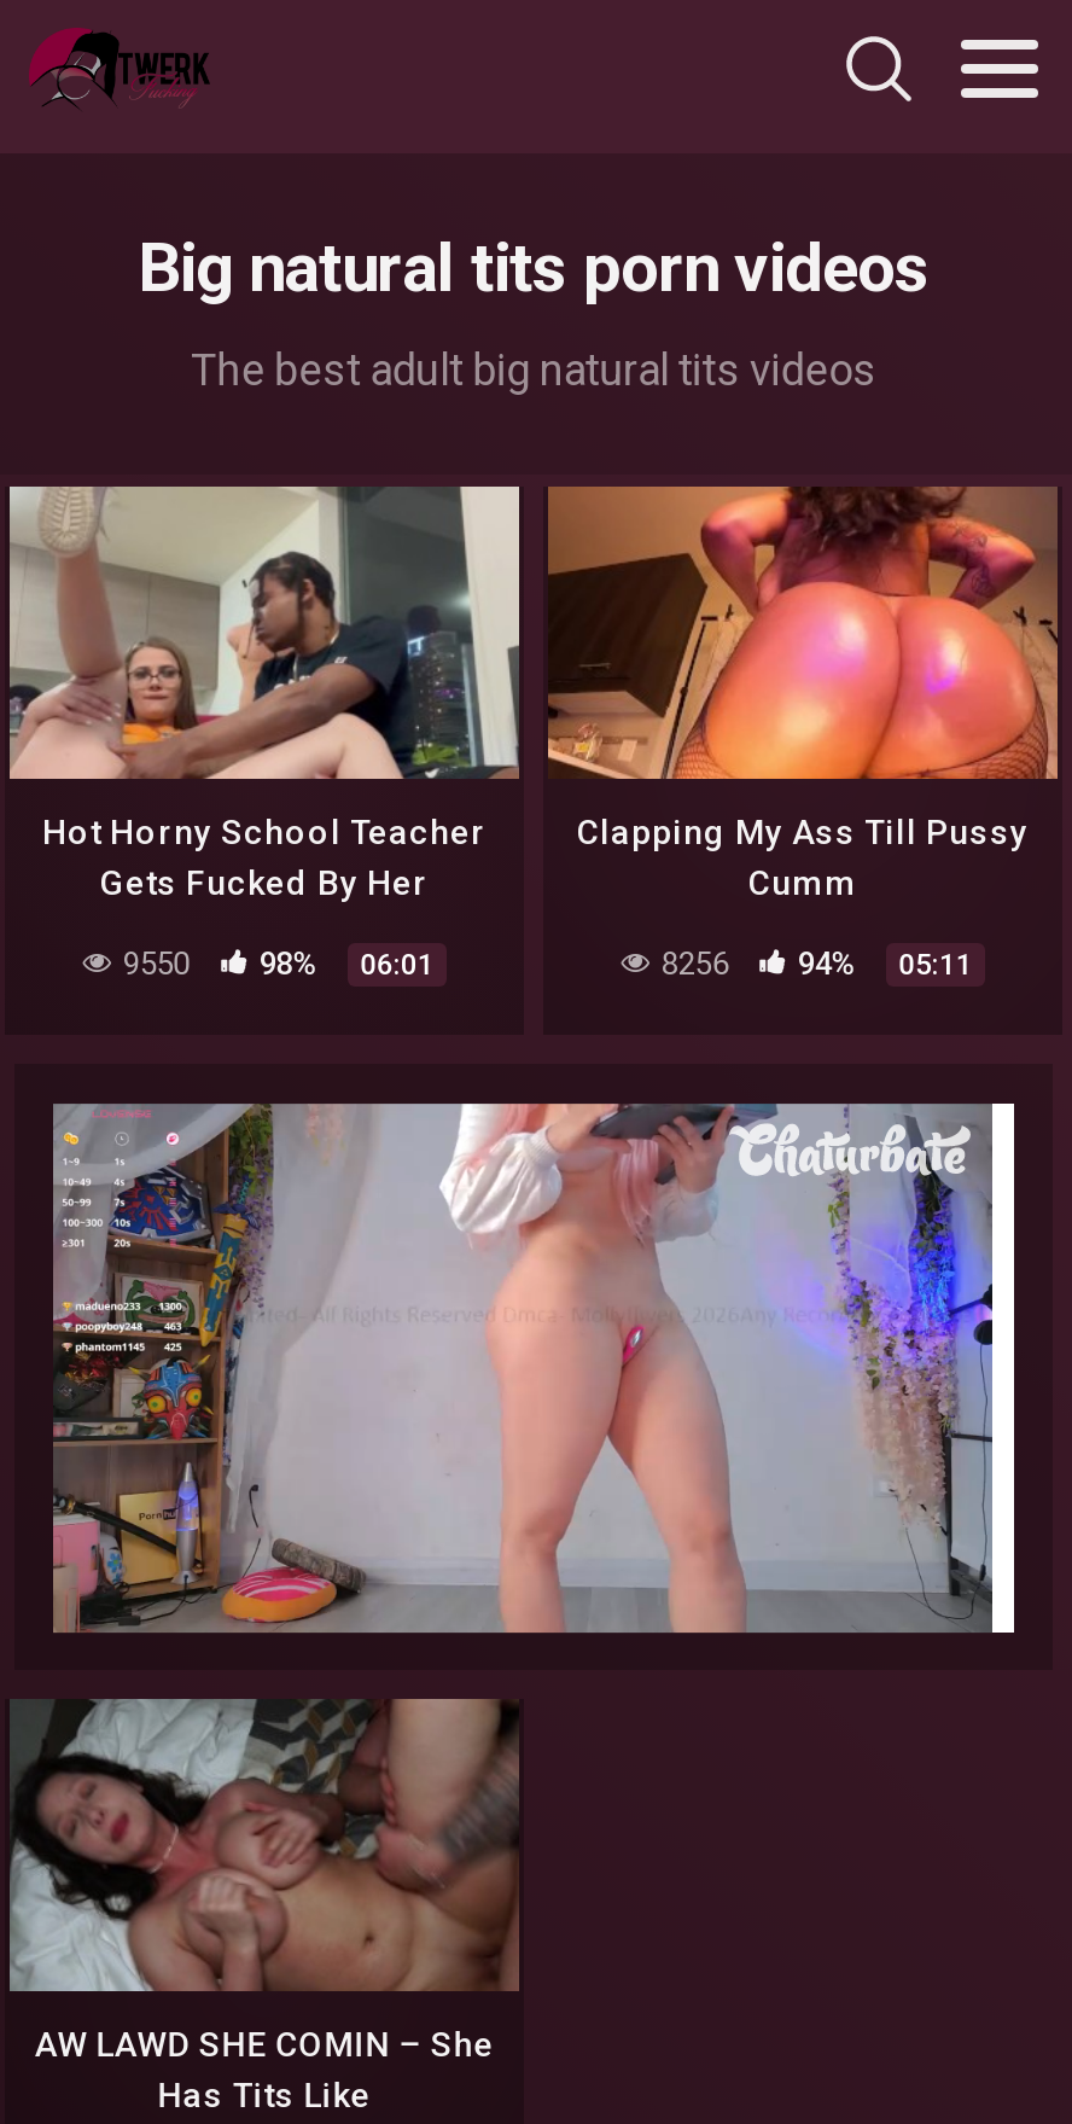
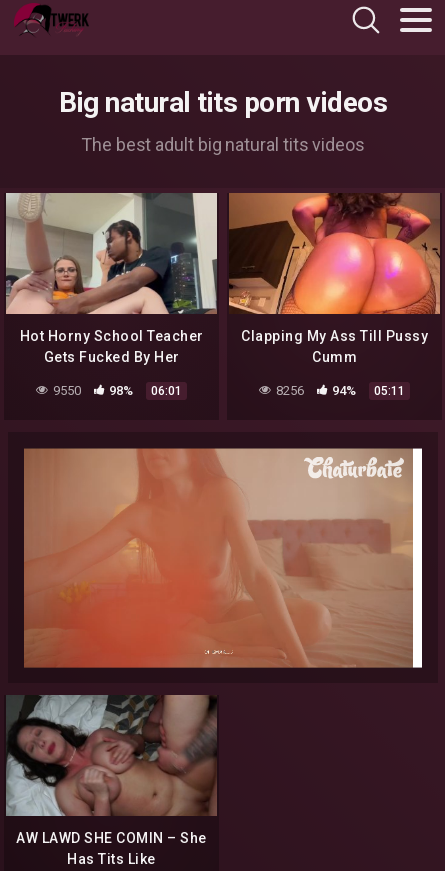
- [image]
+ [image]
